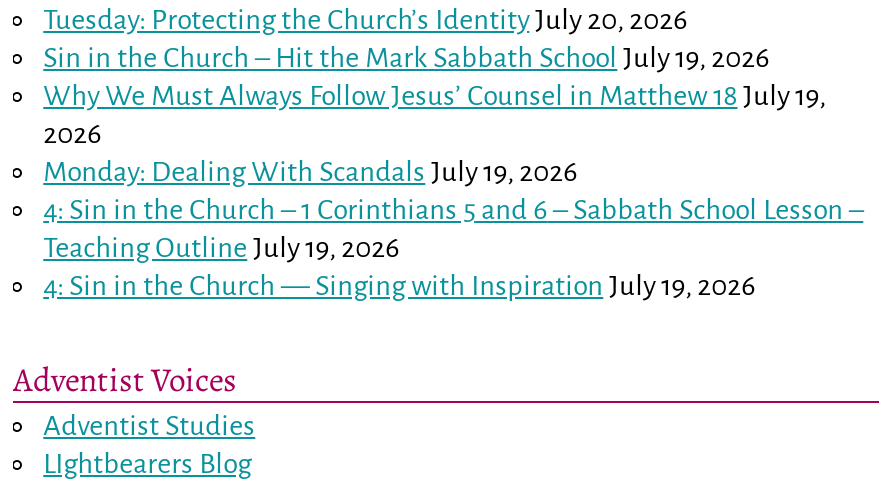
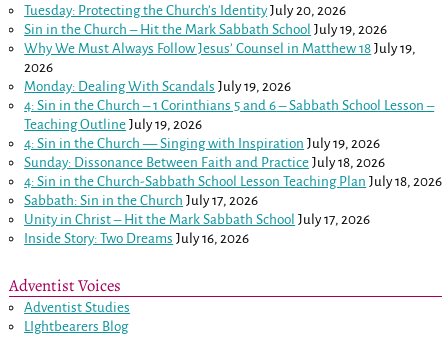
+ Sunday: Dissonance Between Faith and Practice July 18, 2026
+ 4: Sin in the Church-Sabbath School Lesson Teaching Plan July 18, 2026
+ Sabbath: Sin in the Church July 17, 2026
+ Unity in Christ – Hit the Mark Sabbath School July 17, 2026
+ Inside Story: Two Dreams July 16, 2026
